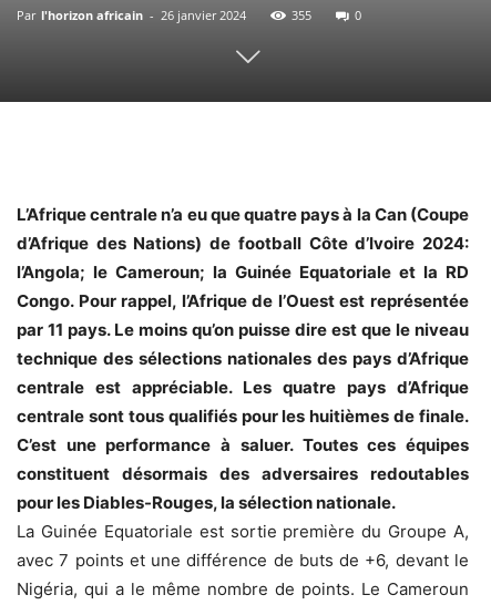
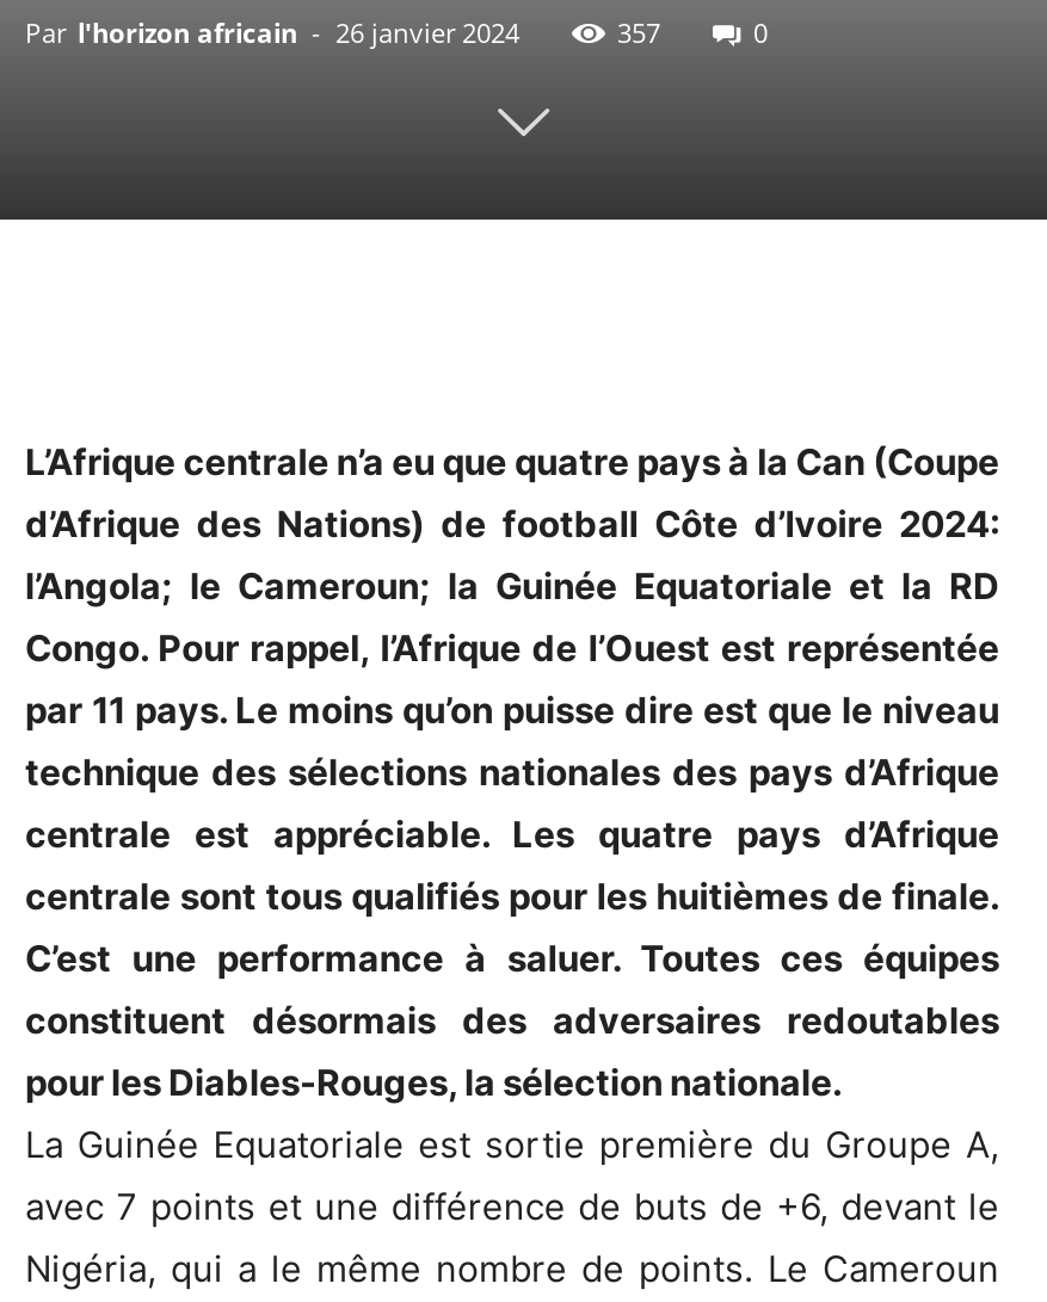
- 355
+ 357
